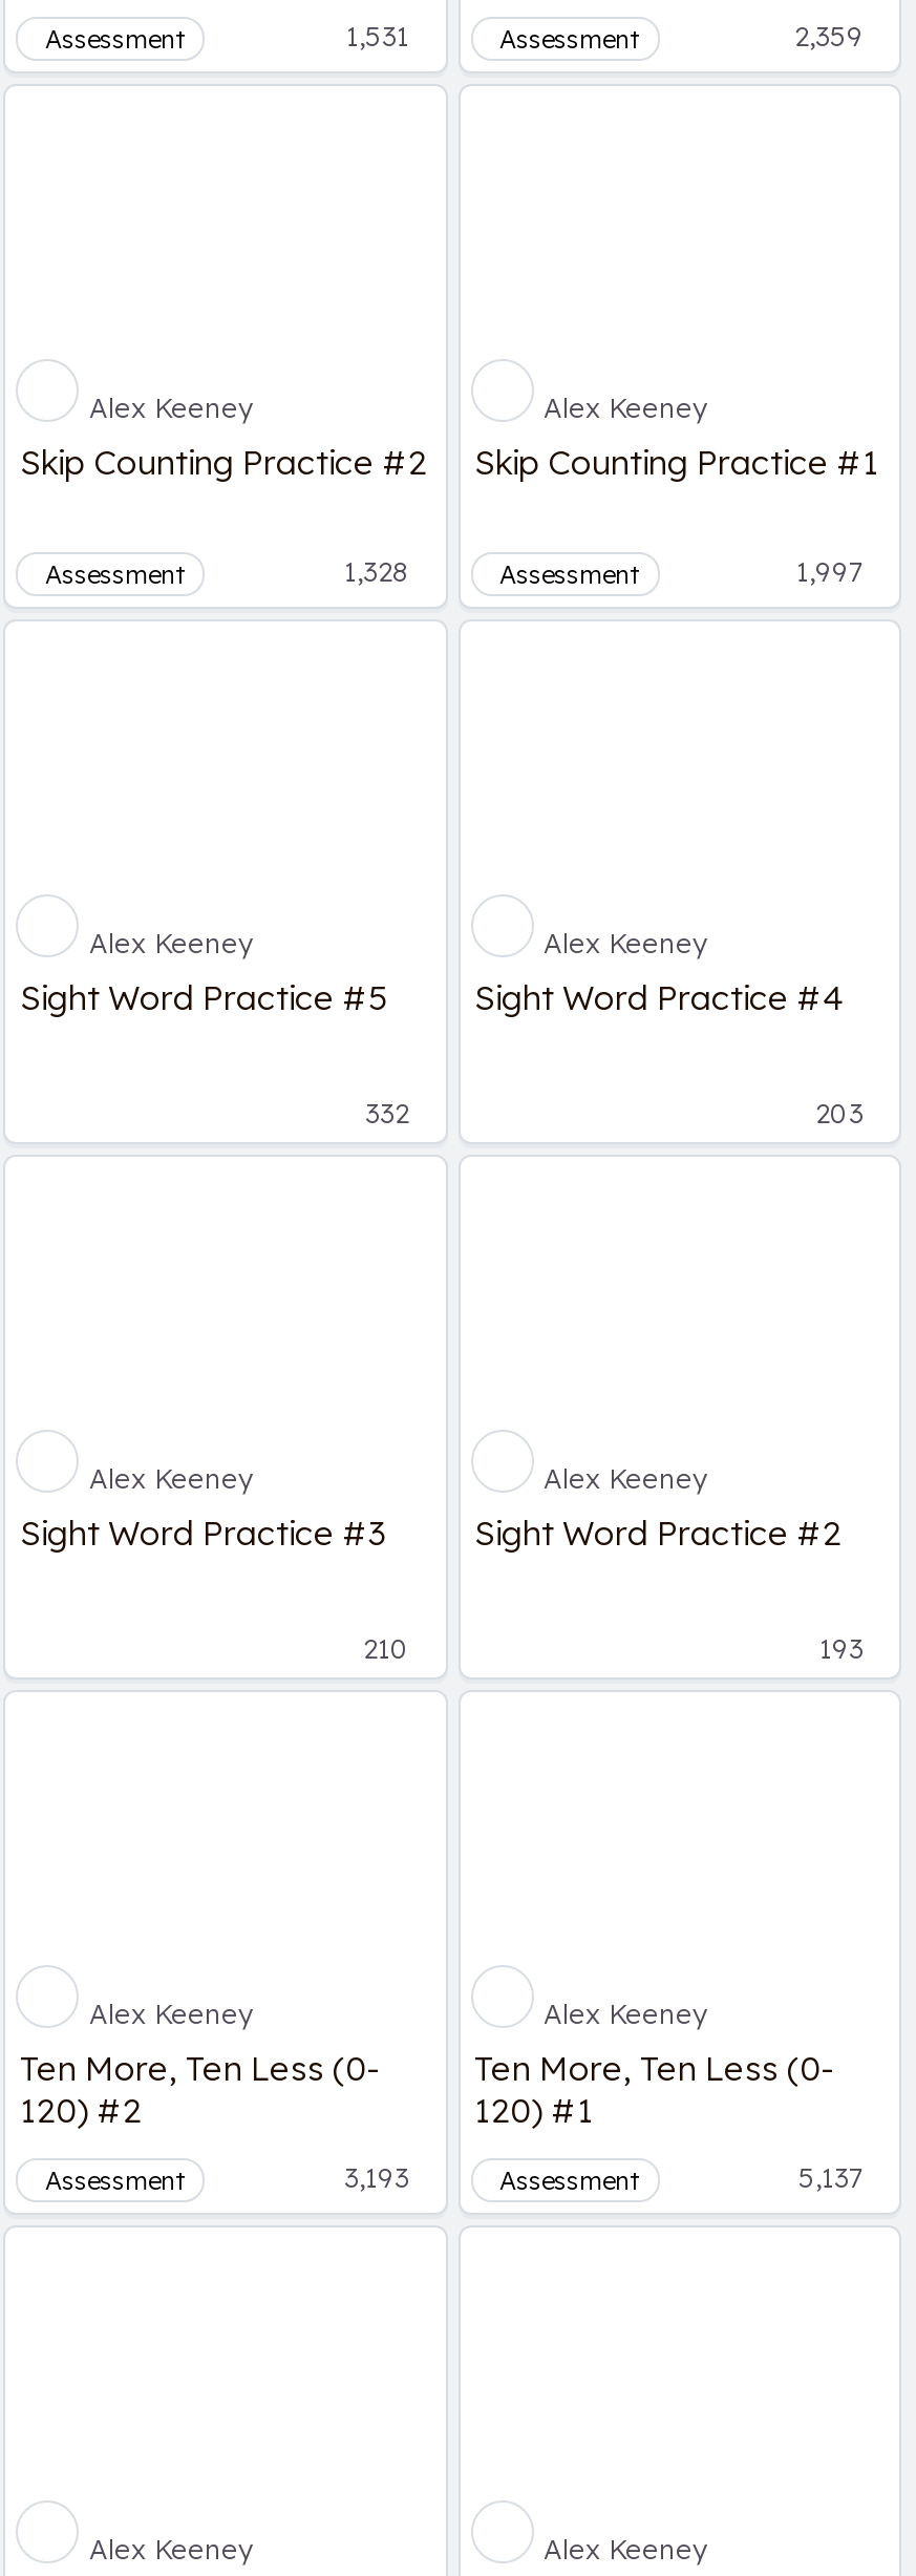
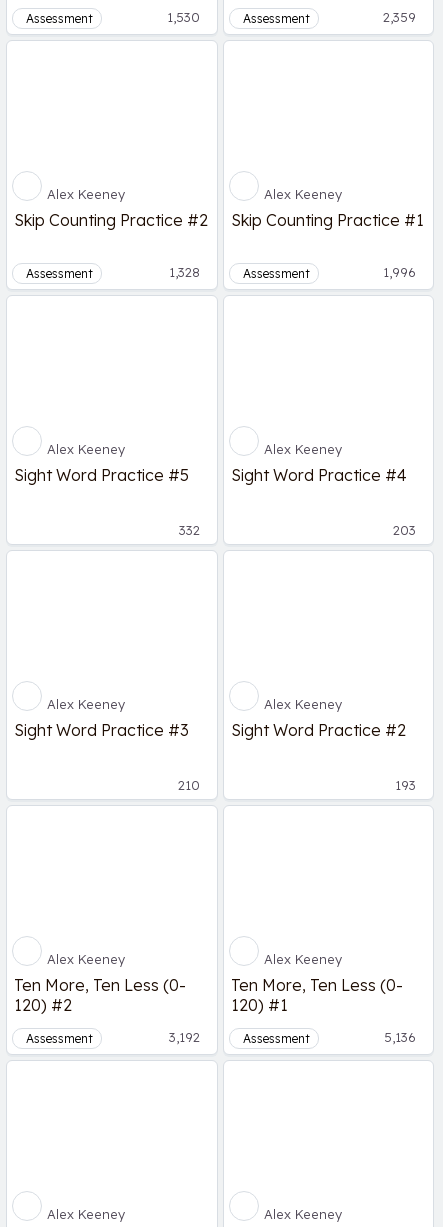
- 1,531
+ 1,530

- 1,997
+ 1,996

- 3,193
+ 3,192

- 5,137
+ 5,136
